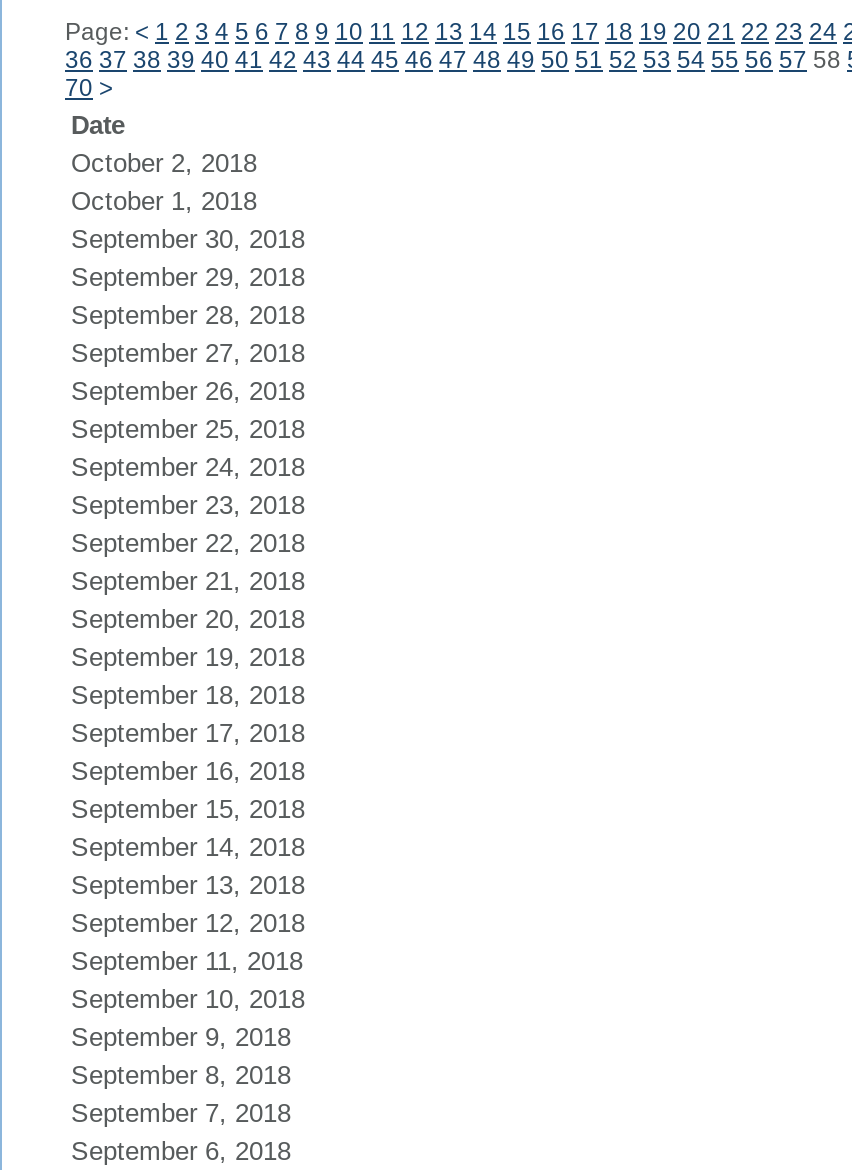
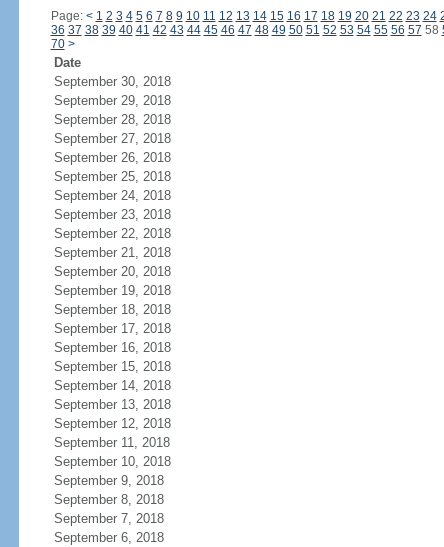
- October 2, 2018
- October 1, 2018
